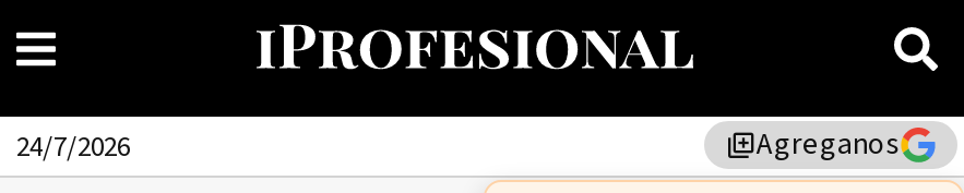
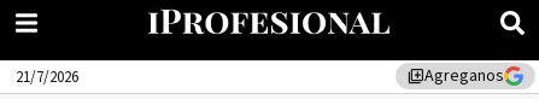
- 24/7/2026
+ 21/7/2026
